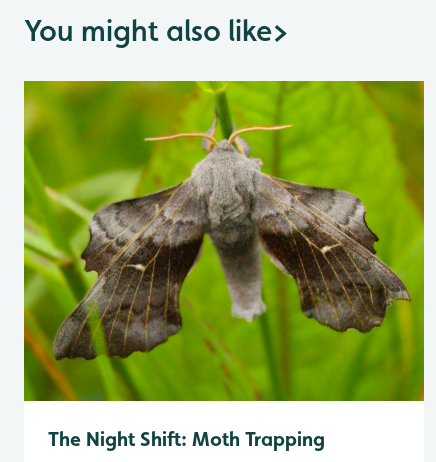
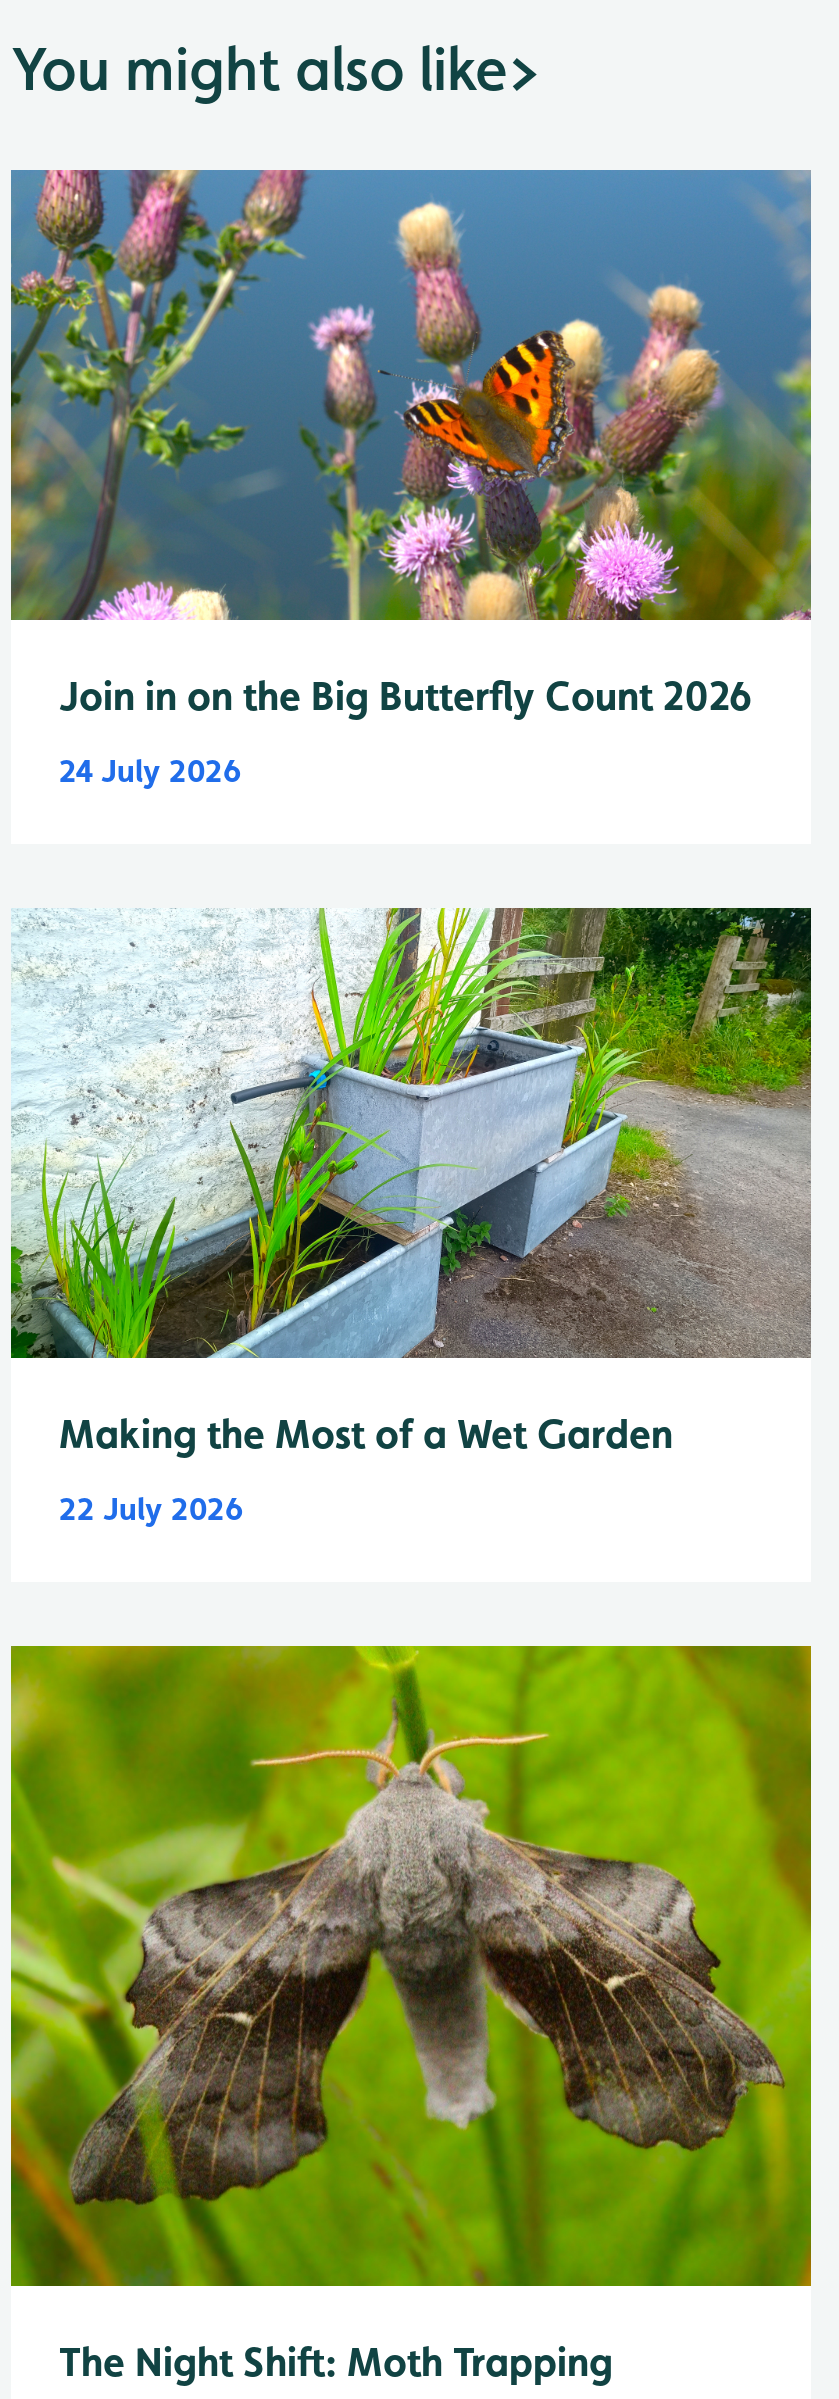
+ [image]
+ Join in on the Big Butterfly Count 2026
+ 24 July 2026

+ [image]
+ Making the Most of a Wet Garden
+ 22 July 2026
